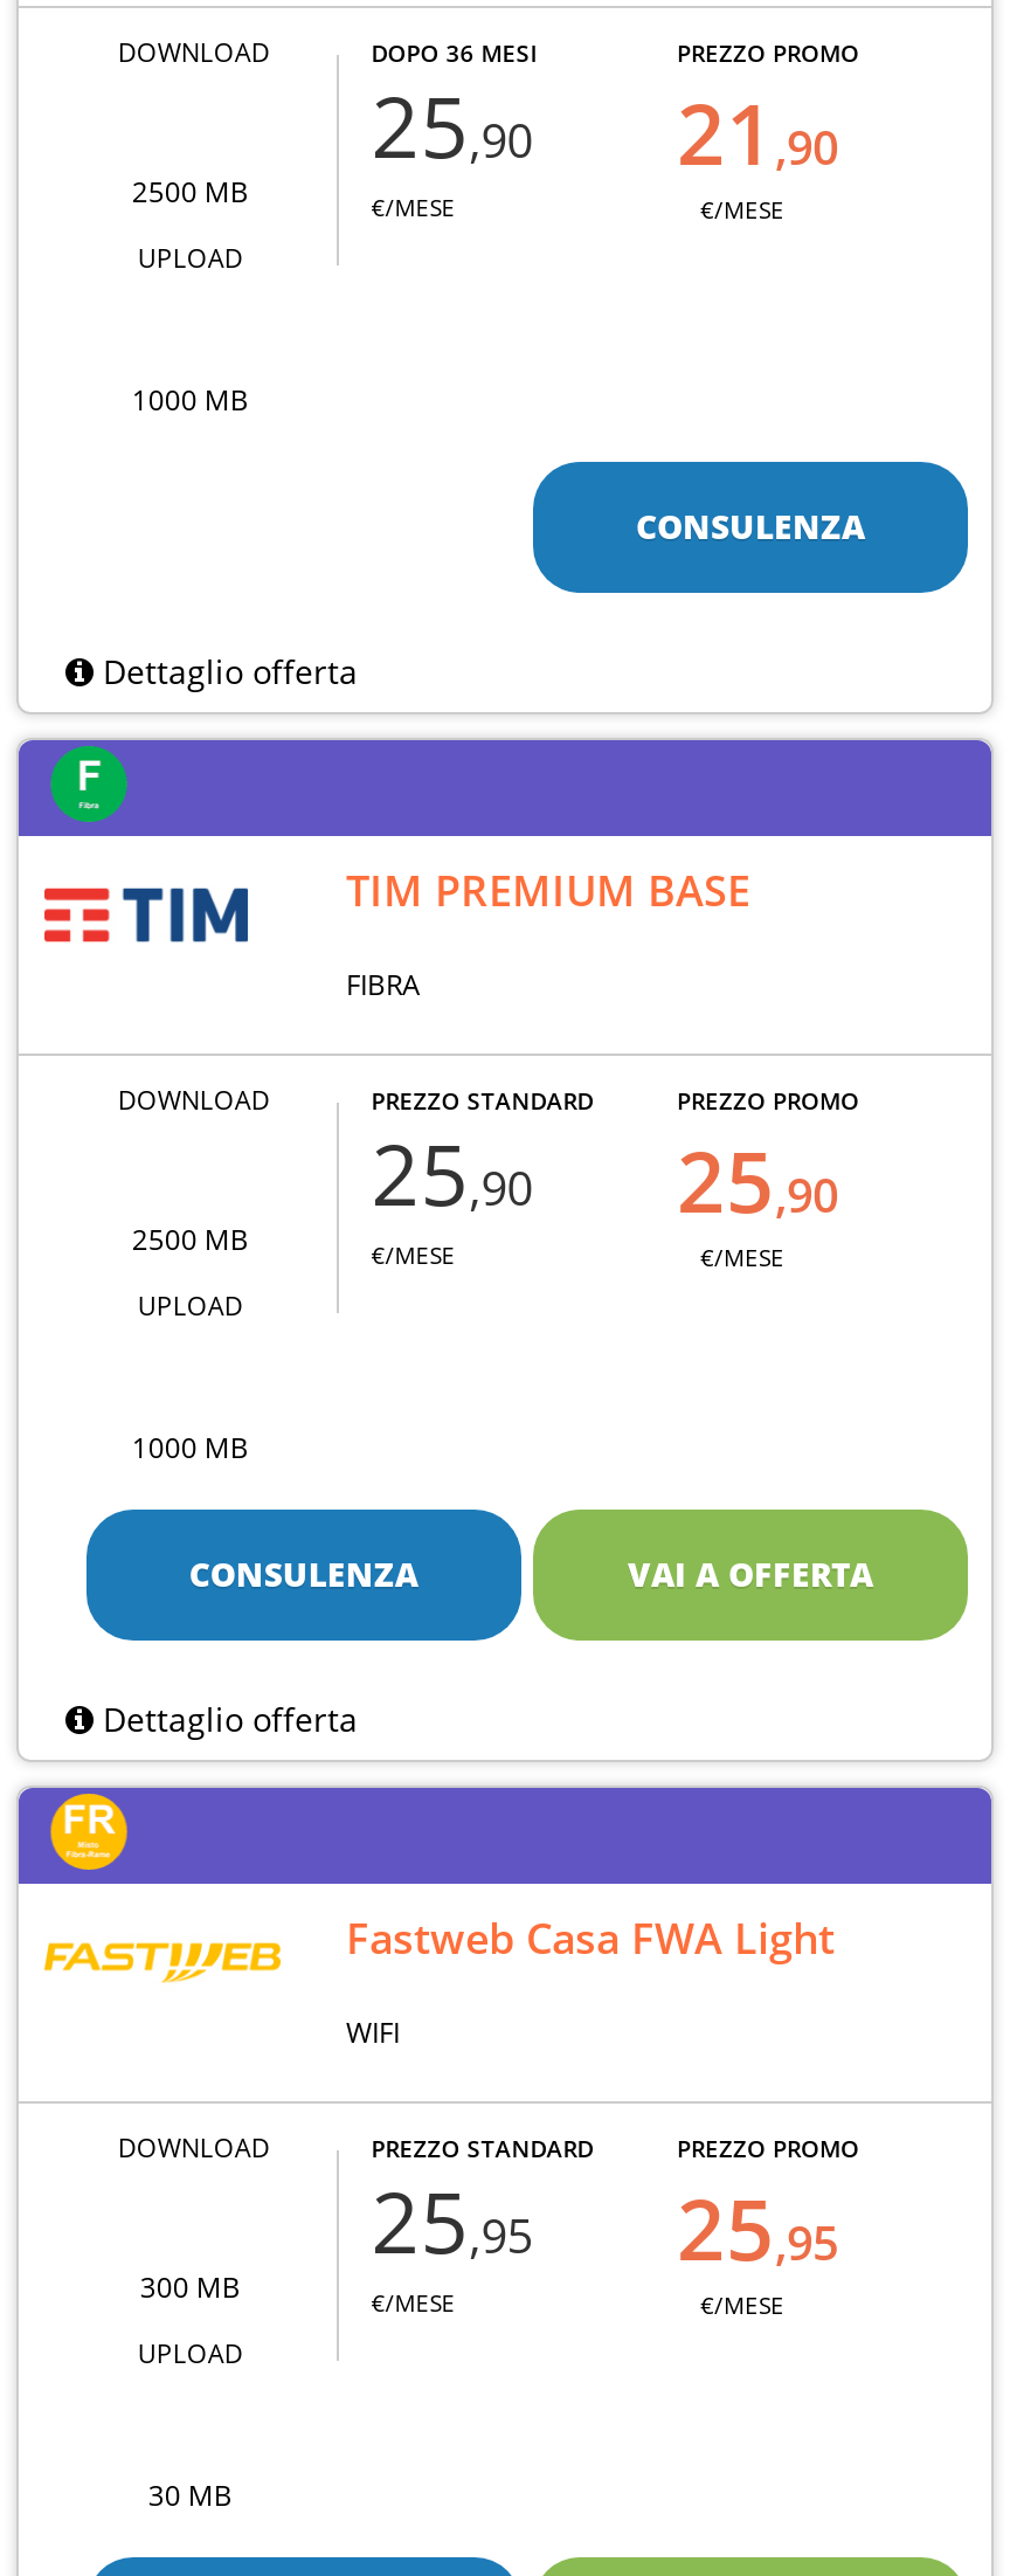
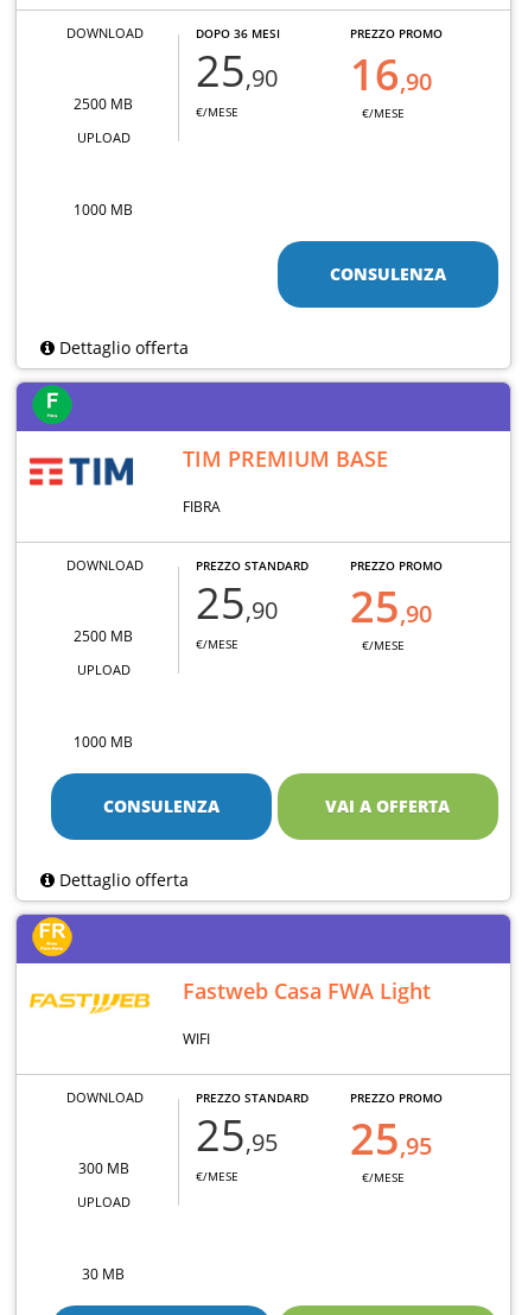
- 25,90 21,90
+ 25,90 16,90
